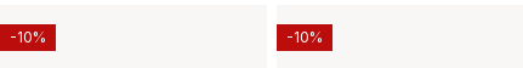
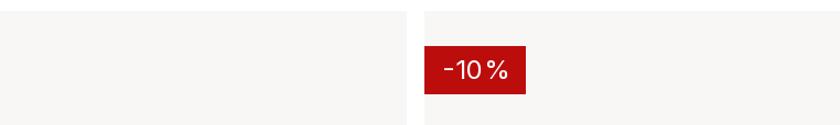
- -10%
